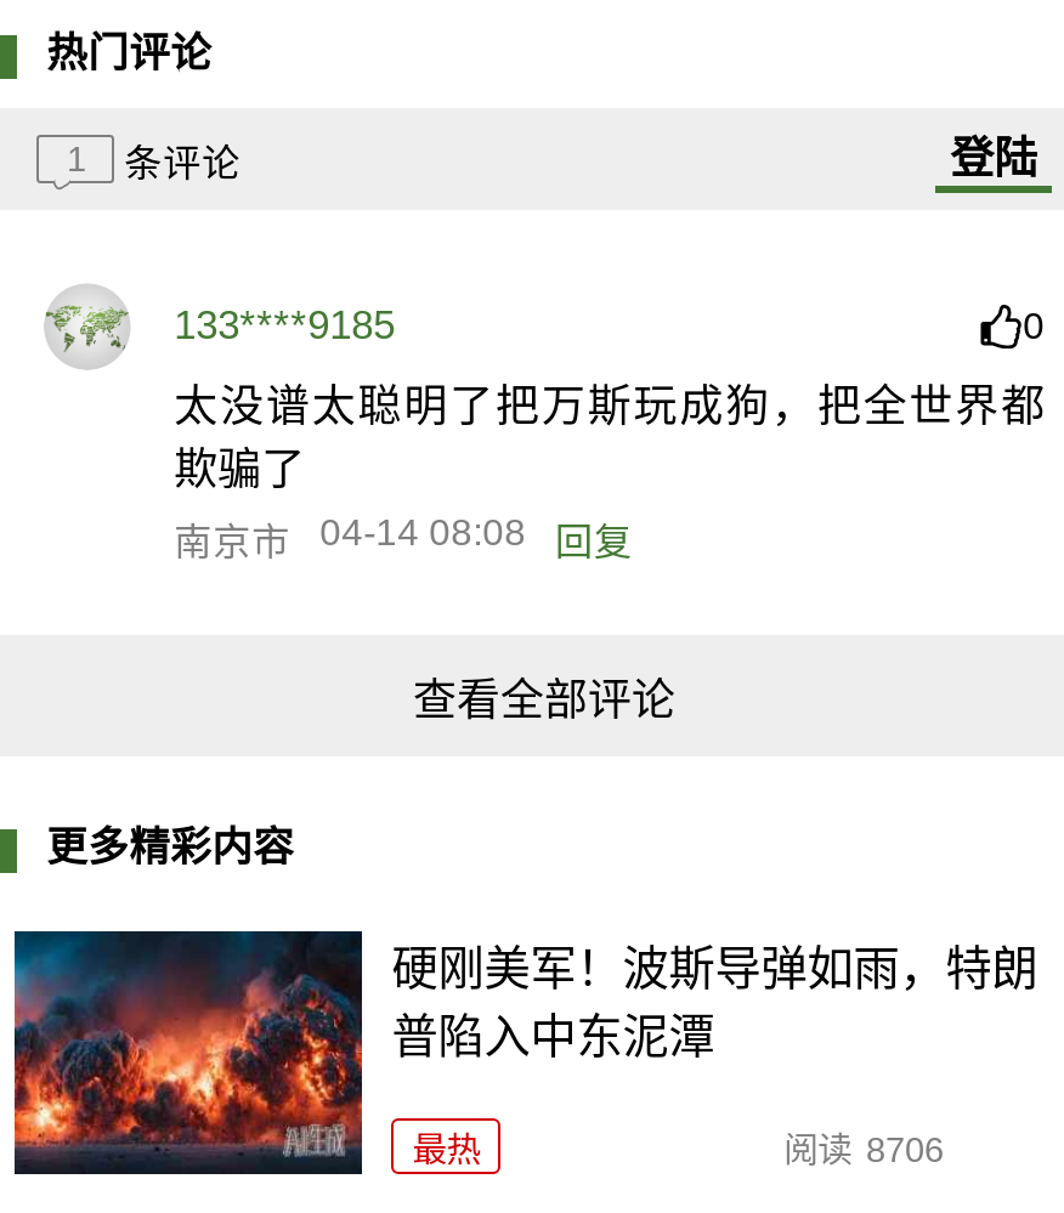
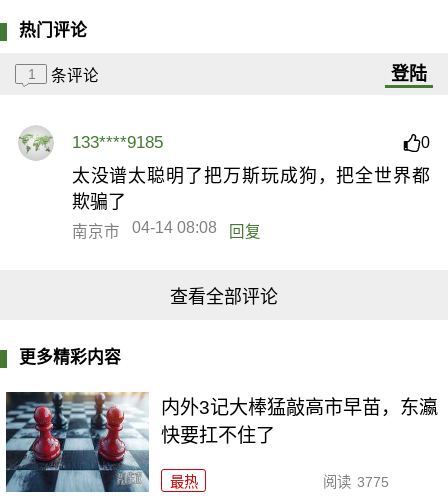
- [image]
- 硬刚美军！波斯导弹如雨，特朗
- 普陷入中东泥潭
+ [image]
+ 内外3记大棒猛敲高市早苗，东瀛
+ 快要扛不住了

- 阅读 8706
+ 阅读 3775
